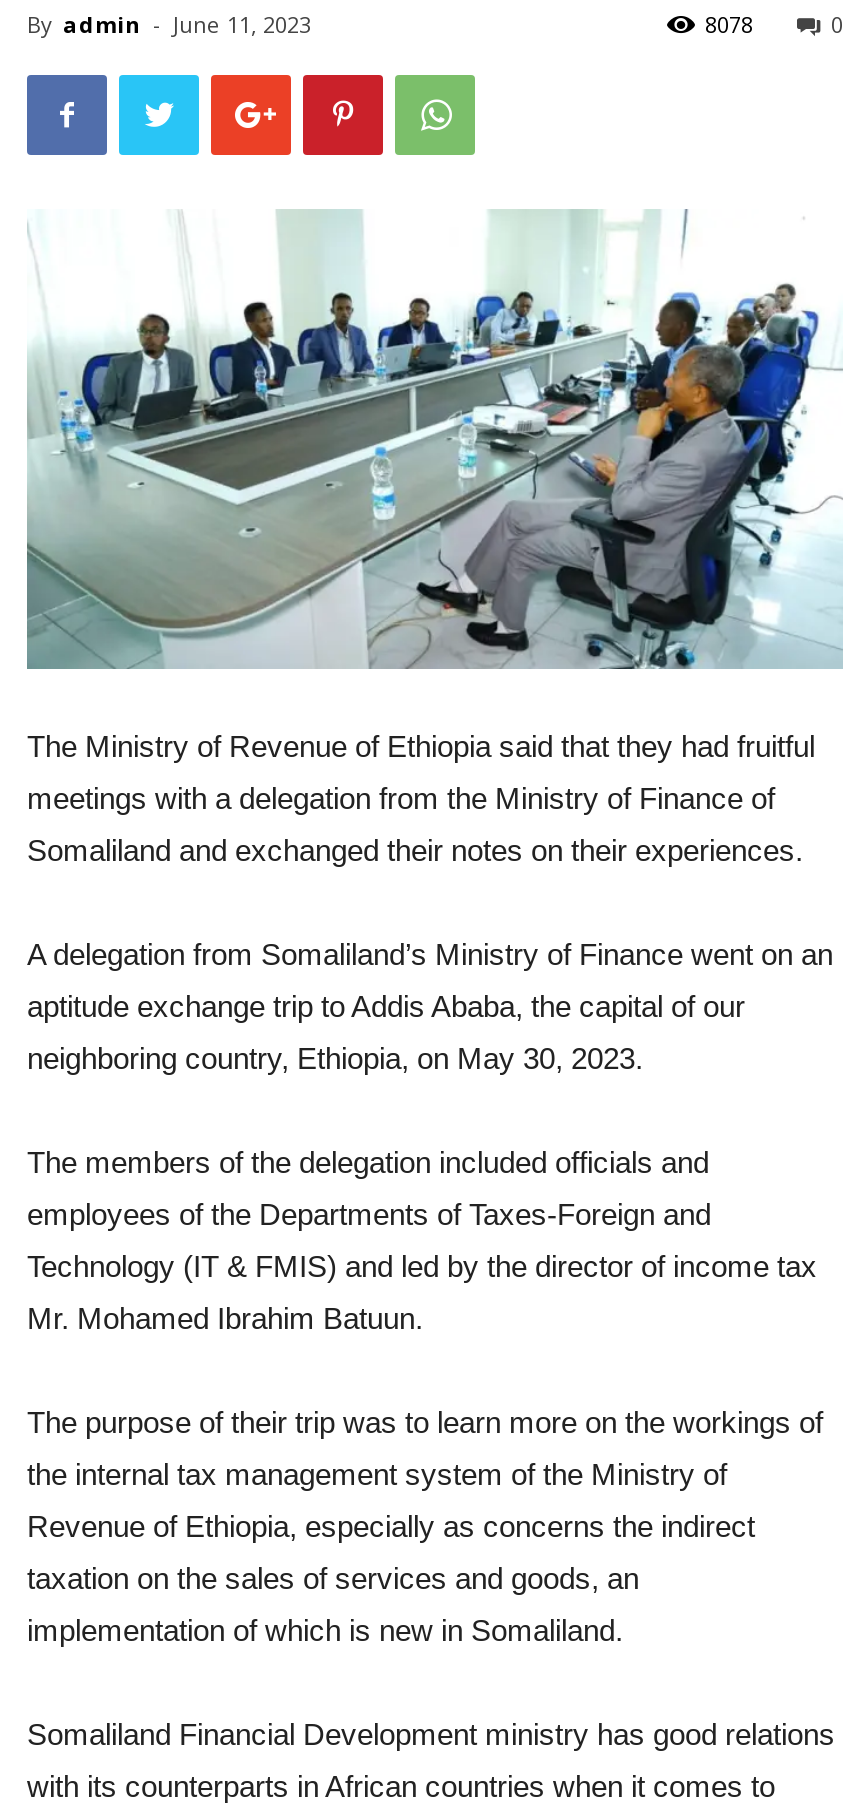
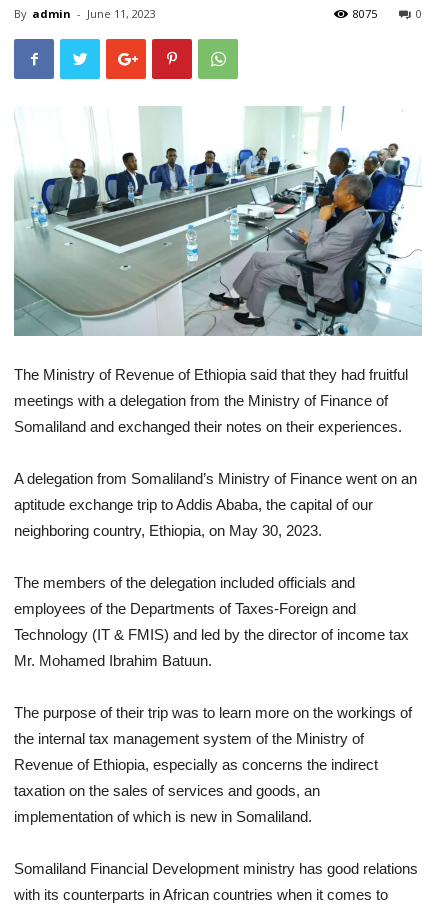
- 8078
+ 8075
